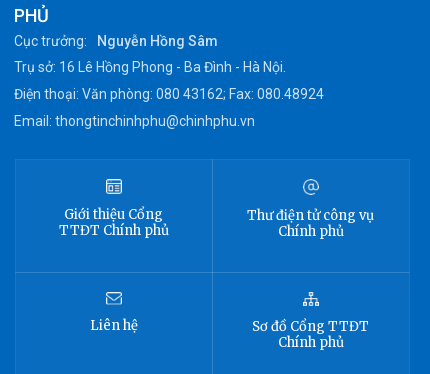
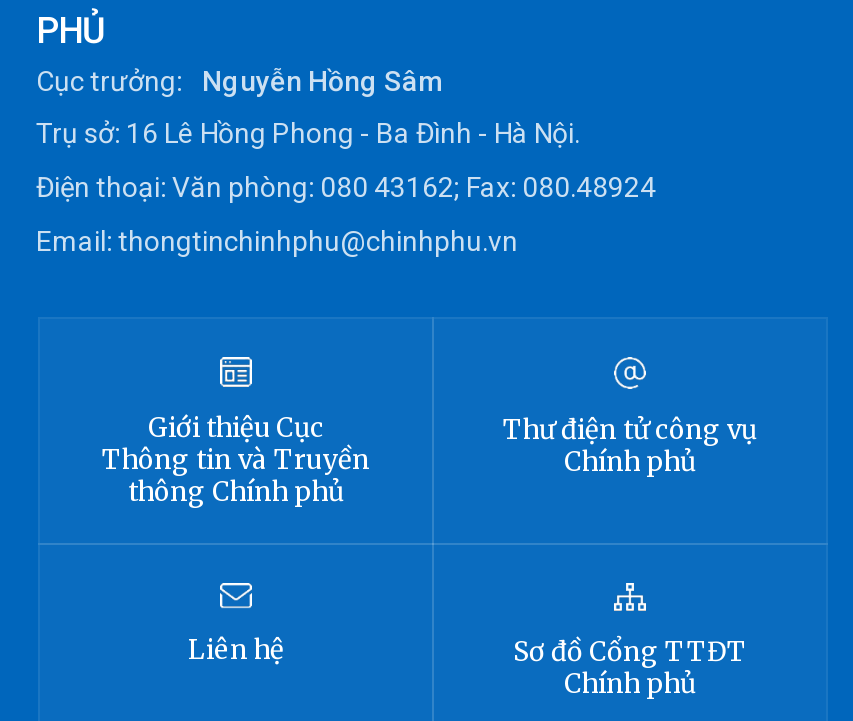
- Giới thiệu Cổng
- TTĐT Chính phủ
+ Giới thiệu Cục
+ Thông tin và Truyền
+ thông Chính phủ
